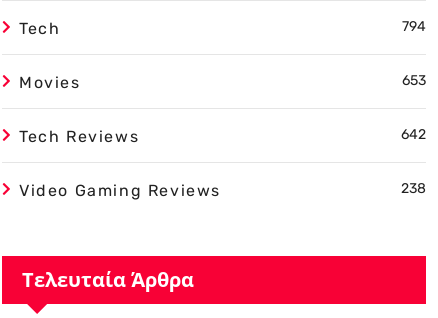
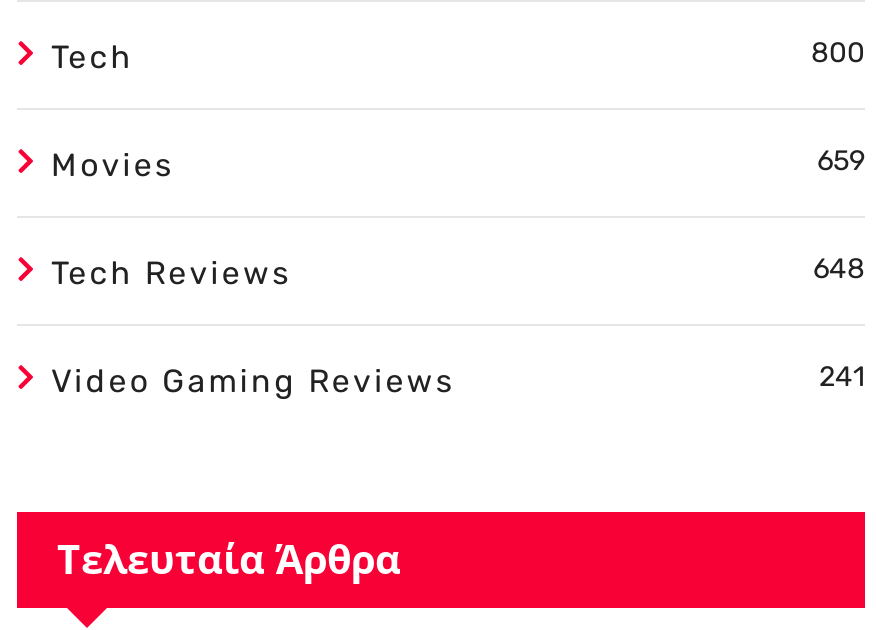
- 794
+ 800

- 653
+ 659

- 642
+ 648

- 238
+ 241
